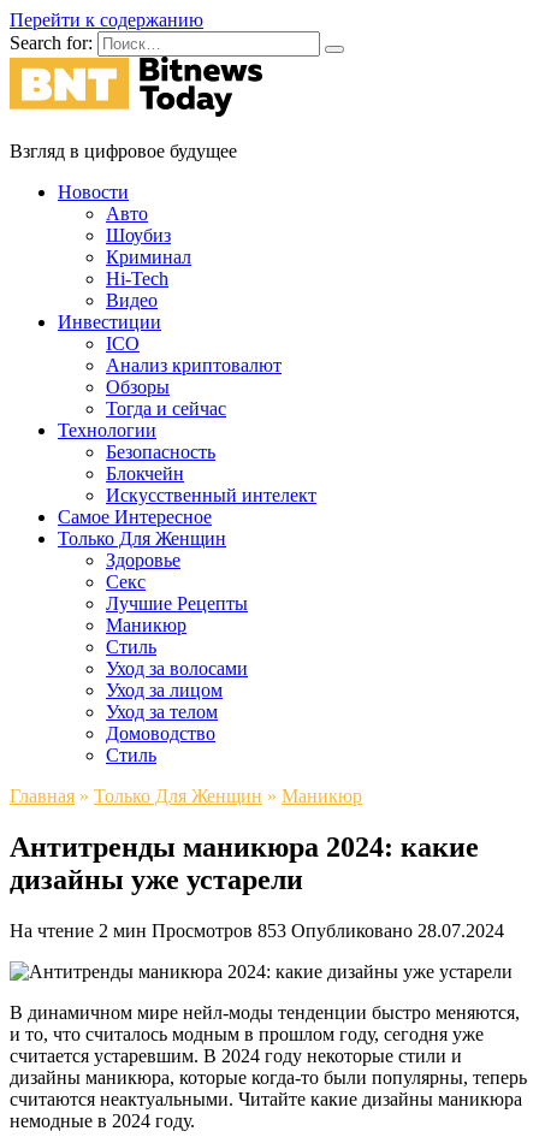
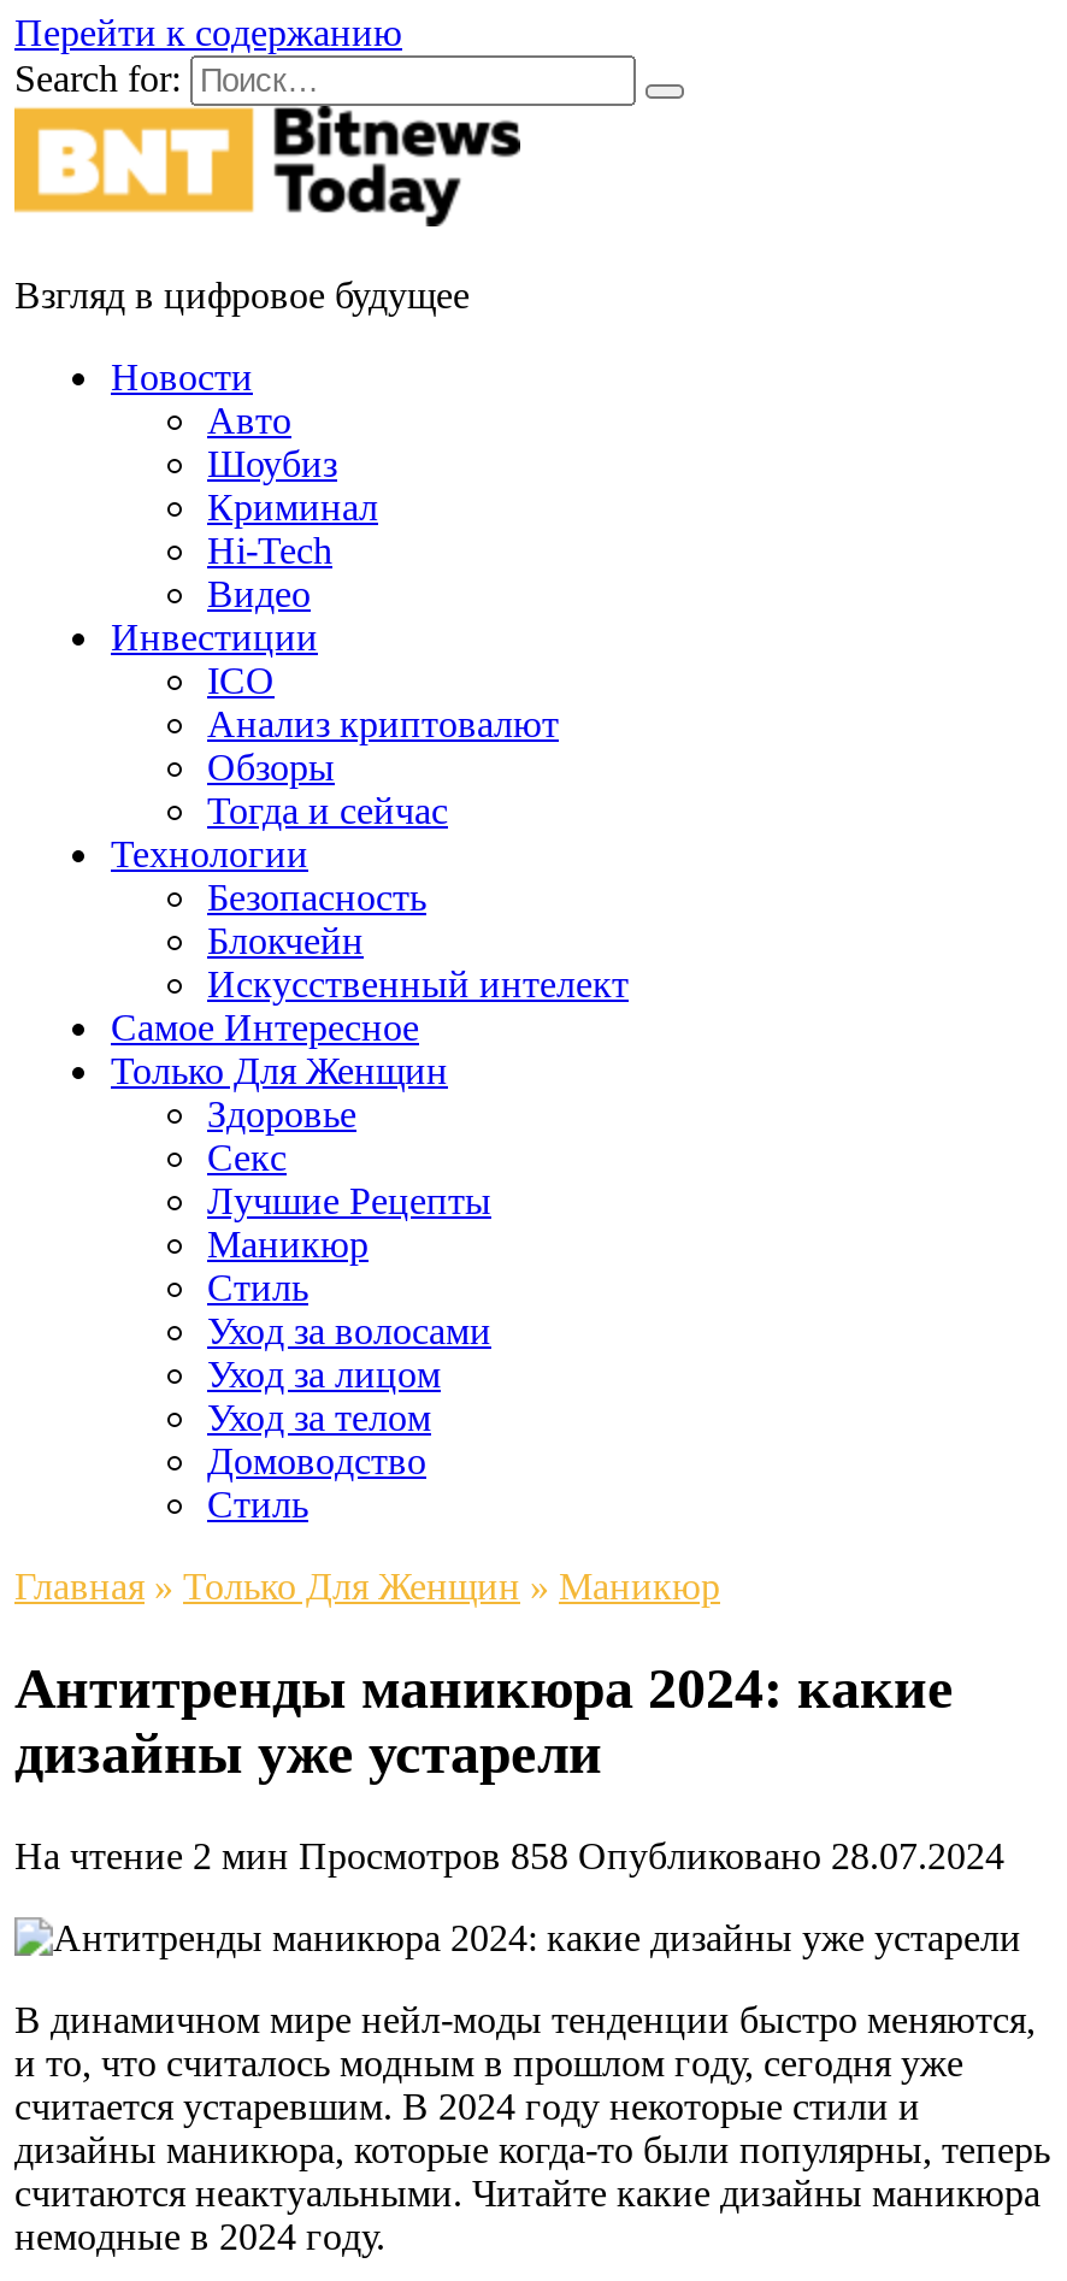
- На чтение 2 мин Просмотров 853 Опубликовано 28.07.2024
+ На чтение 2 мин Просмотров 858 Опубликовано 28.07.2024
